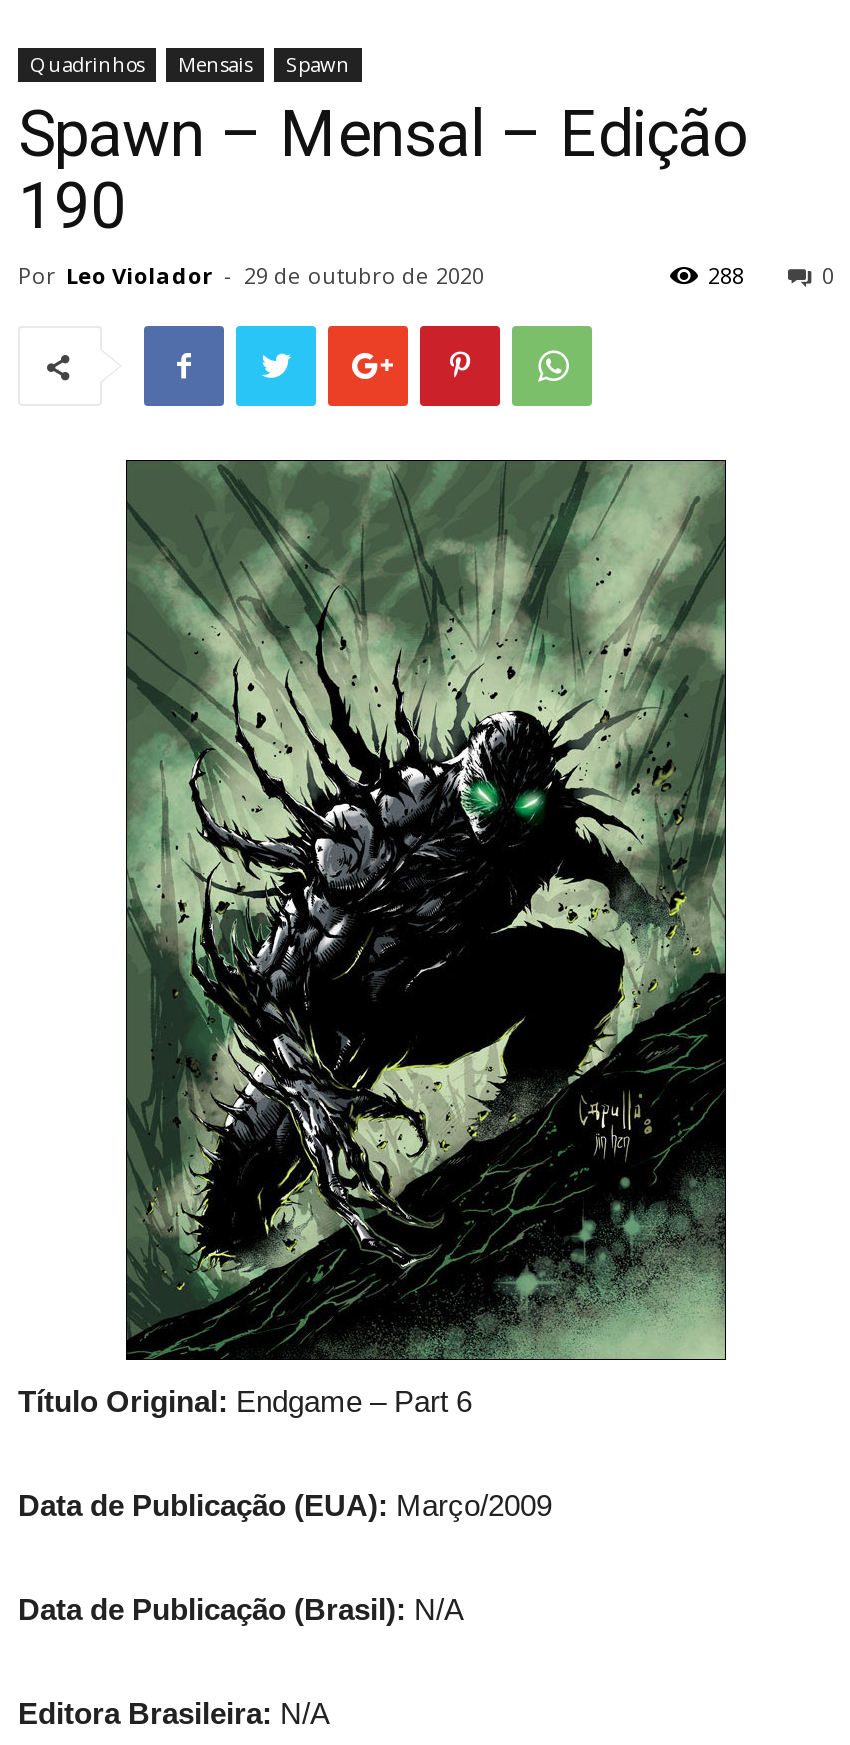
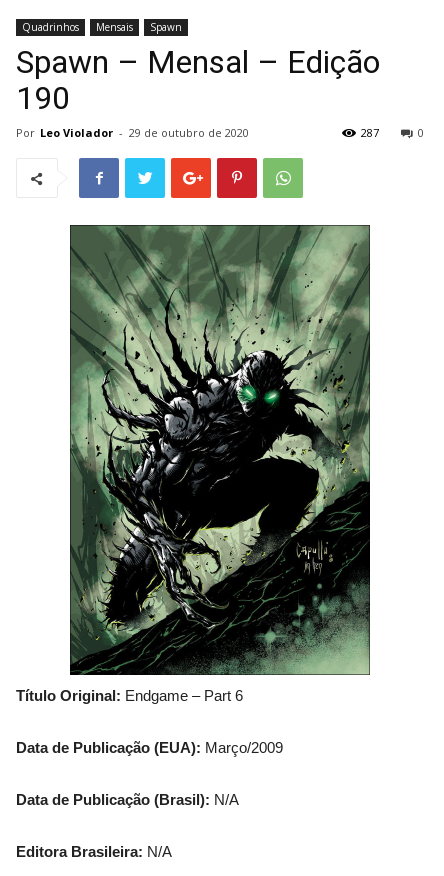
- 288
+ 287
